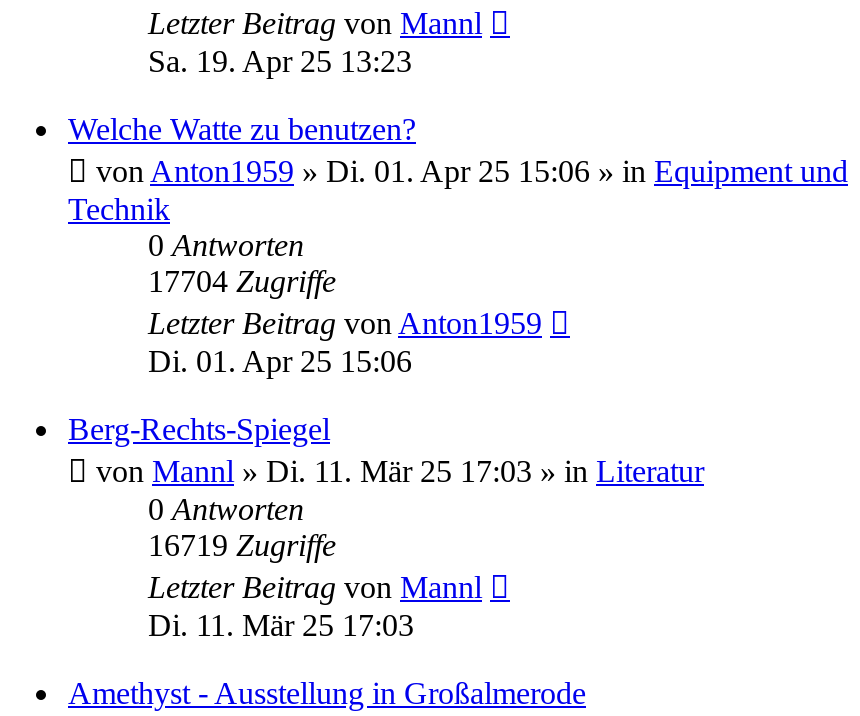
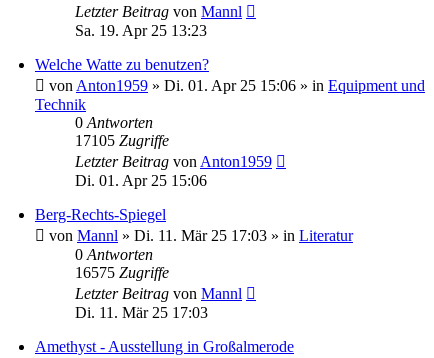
- 17704 Zugriffe
+ 17105 Zugriffe

- 16719 Zugriffe
+ 16575 Zugriffe
